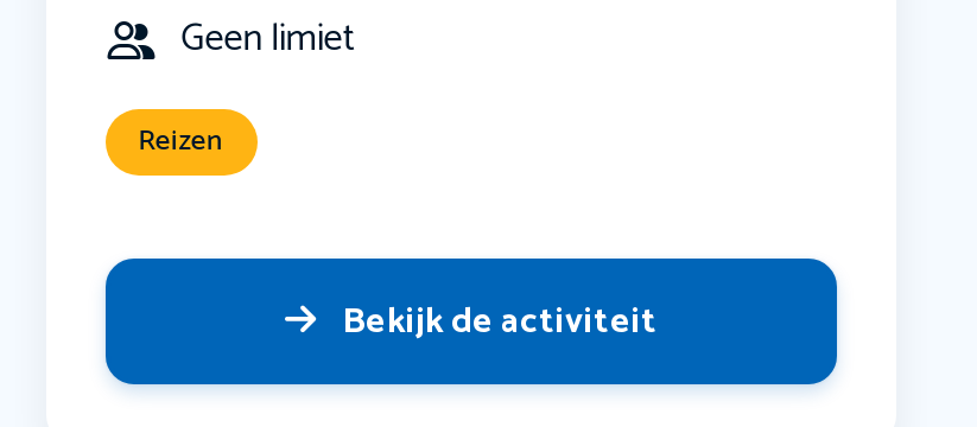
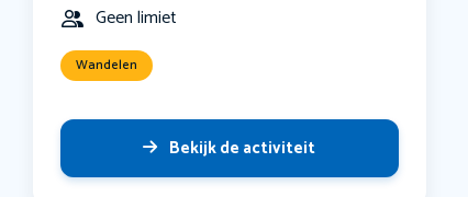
- Reizen
+ Wandelen
